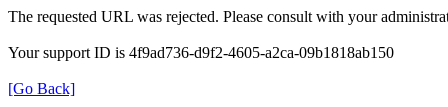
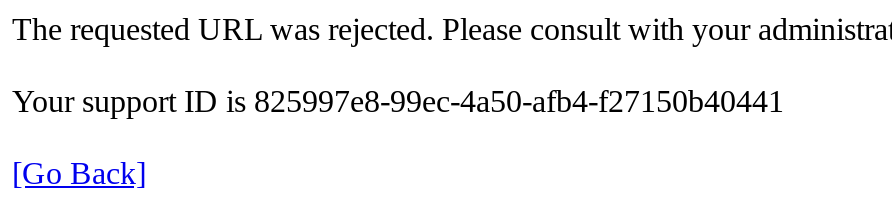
- Your support ID is 4f9ad736-d9f2-4605-a2ca-09b1818ab150
+ Your support ID is 825997e8-99ec-4a50-afb4-f27150b40441
